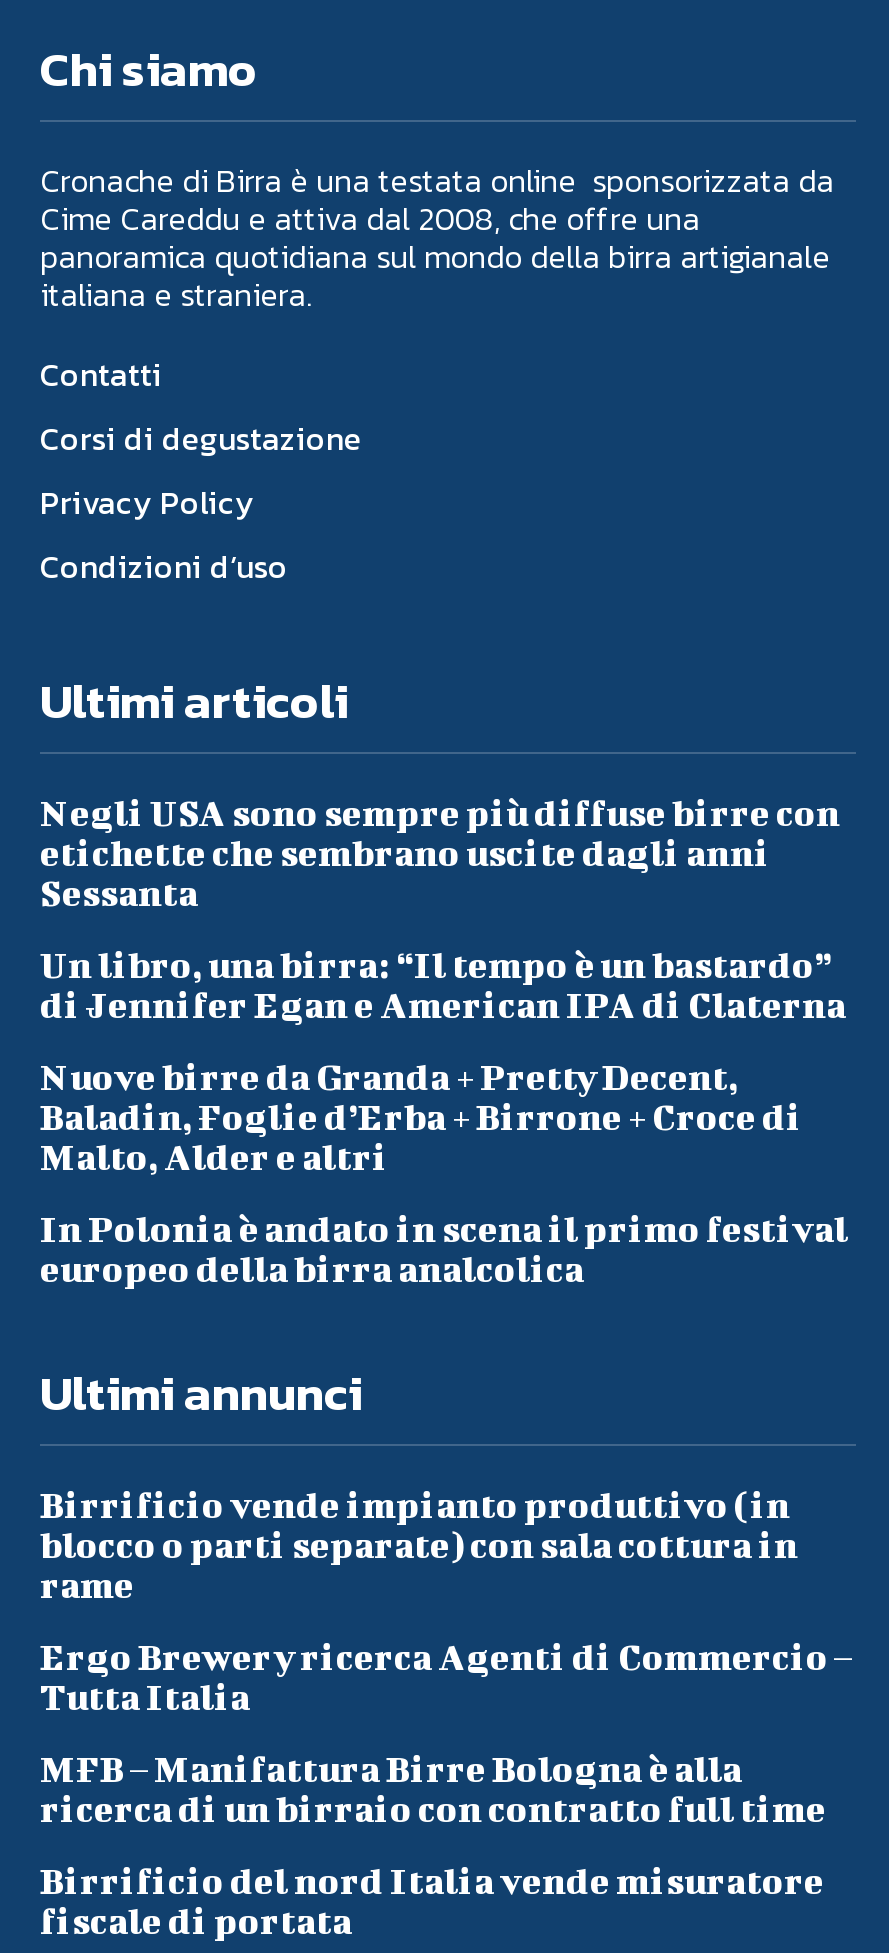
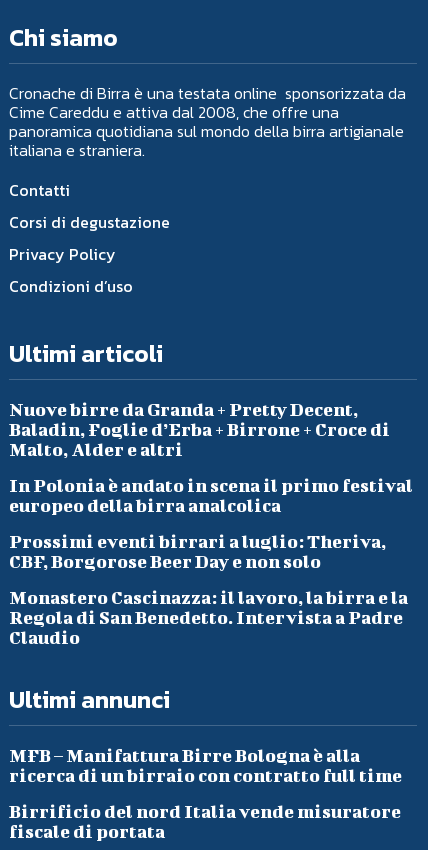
- Negli USA sono sempre più diffuse birre con
- etichette che sembrano uscite dagli anni
- Sessanta
- Un libro, una birra: “Il tempo è un bastardo”
- di Jennifer Egan e American IPA di Claterna

+ Prossimi eventi birrari a luglio: Theriva,
+ CBF, Borgorose Beer Day e non solo
+ Monastero Cascinazza: il lavoro, la birra e la
+ Regola di San Benedetto. Intervista a Padre
+ Claudio

- Birrificio vende impianto produttivo (in
- blocco o parti separate) con sala cottura in
- rame
- Ergo Brewery ricerca Agenti di Commercio –
- Tutta Italia
